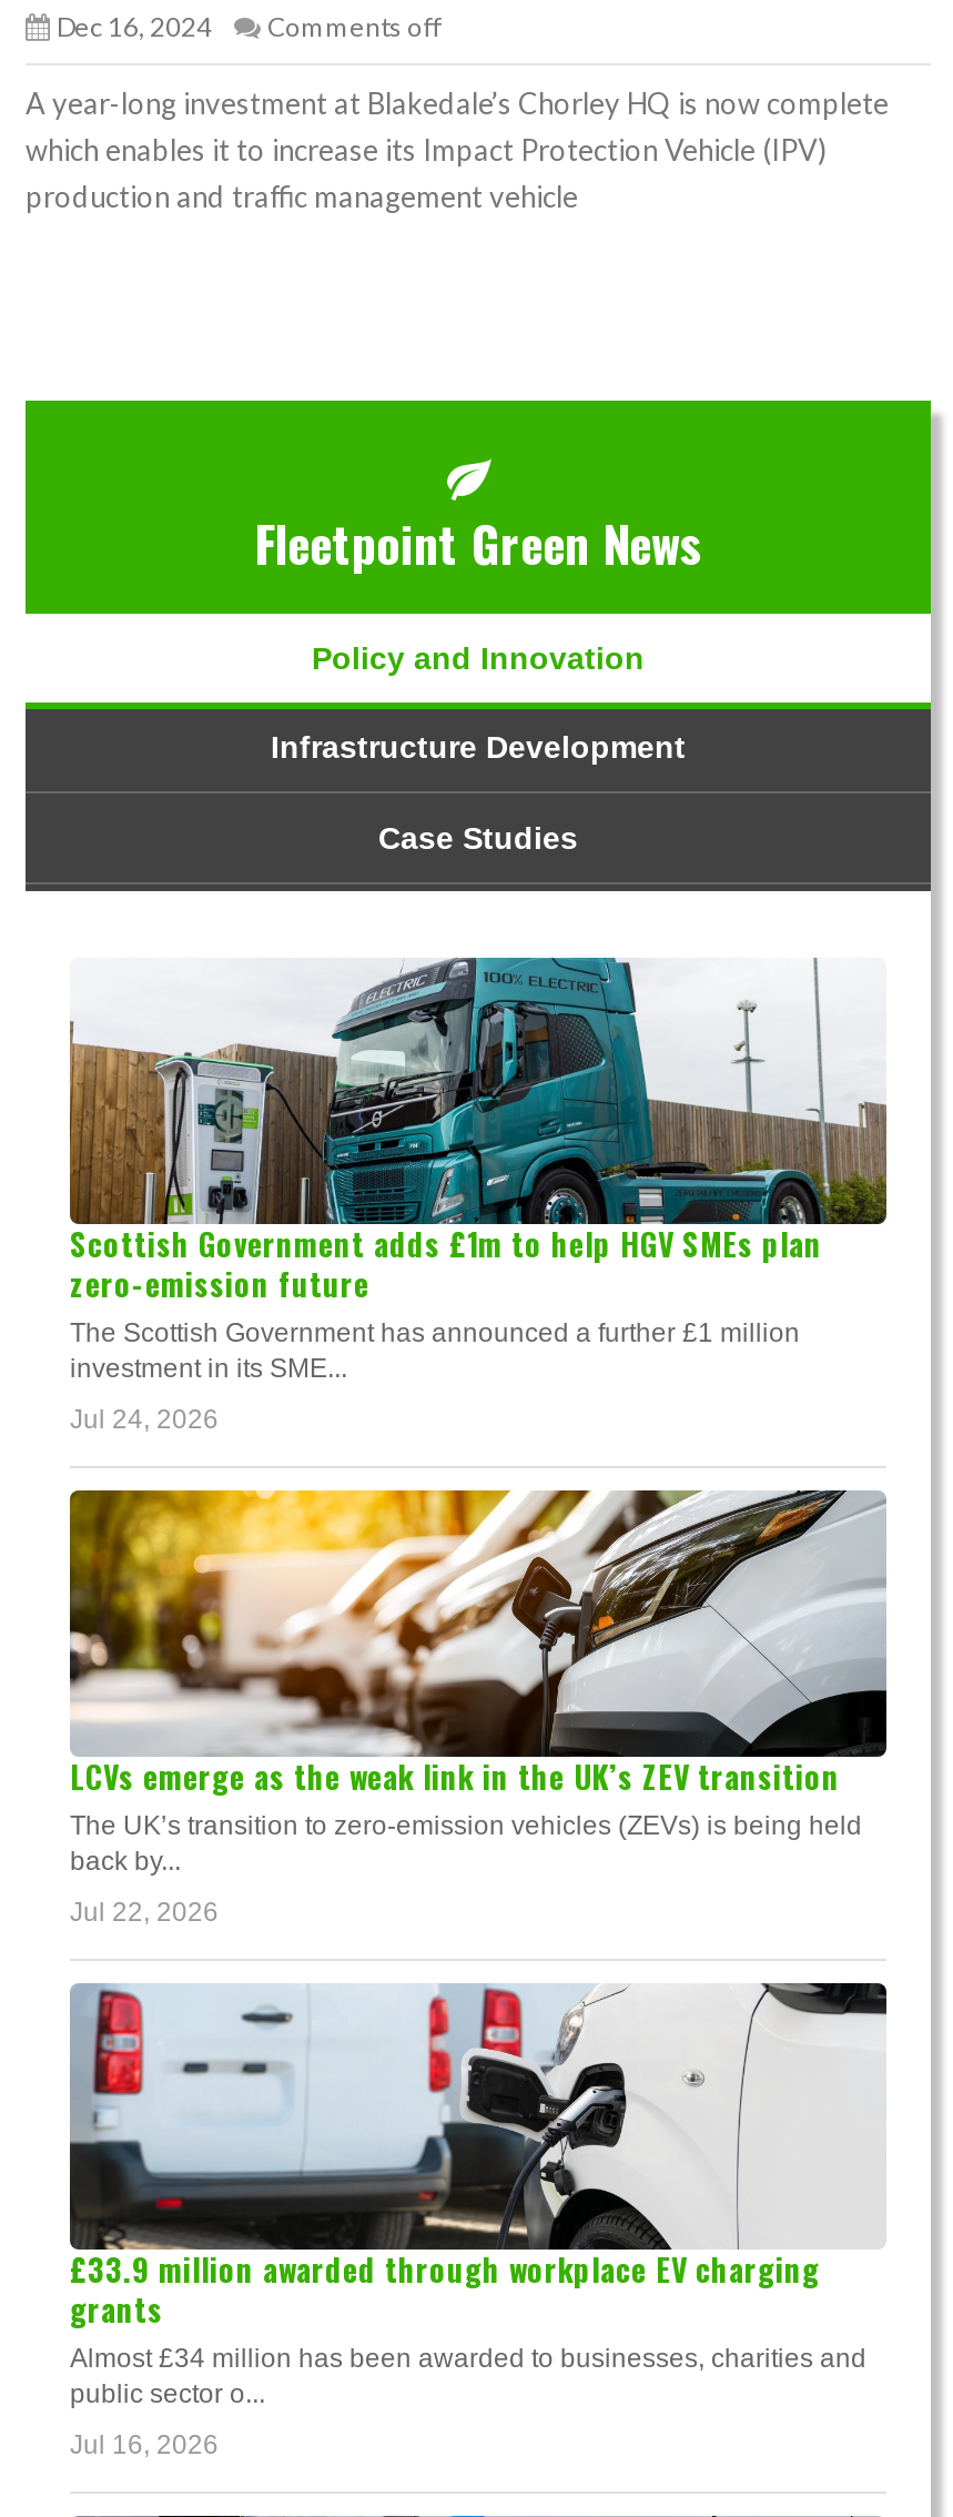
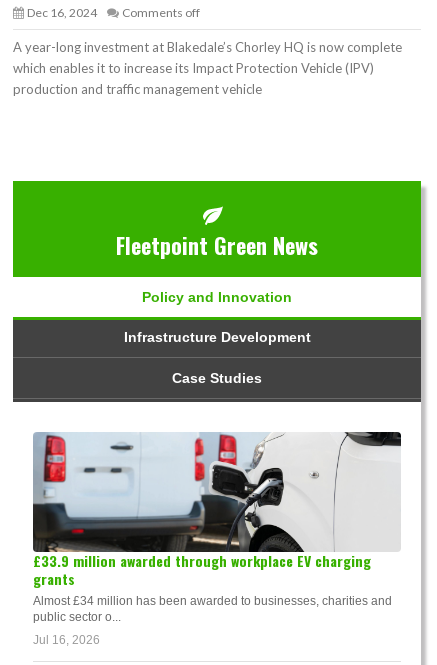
- [image]
- Scottish Government adds £1m to help HGV SMEs plan
- zero-emission future
- The Scottish Government has announced a further £1 million
- investment in its SME...
- Jul 24, 2026

- [image]
- LCVs emerge as the weak link in the UK’s ZEV transition
- The UK’s transition to zero-emission vehicles (ZEVs) is being held
- back by...
- Jul 22, 2026
